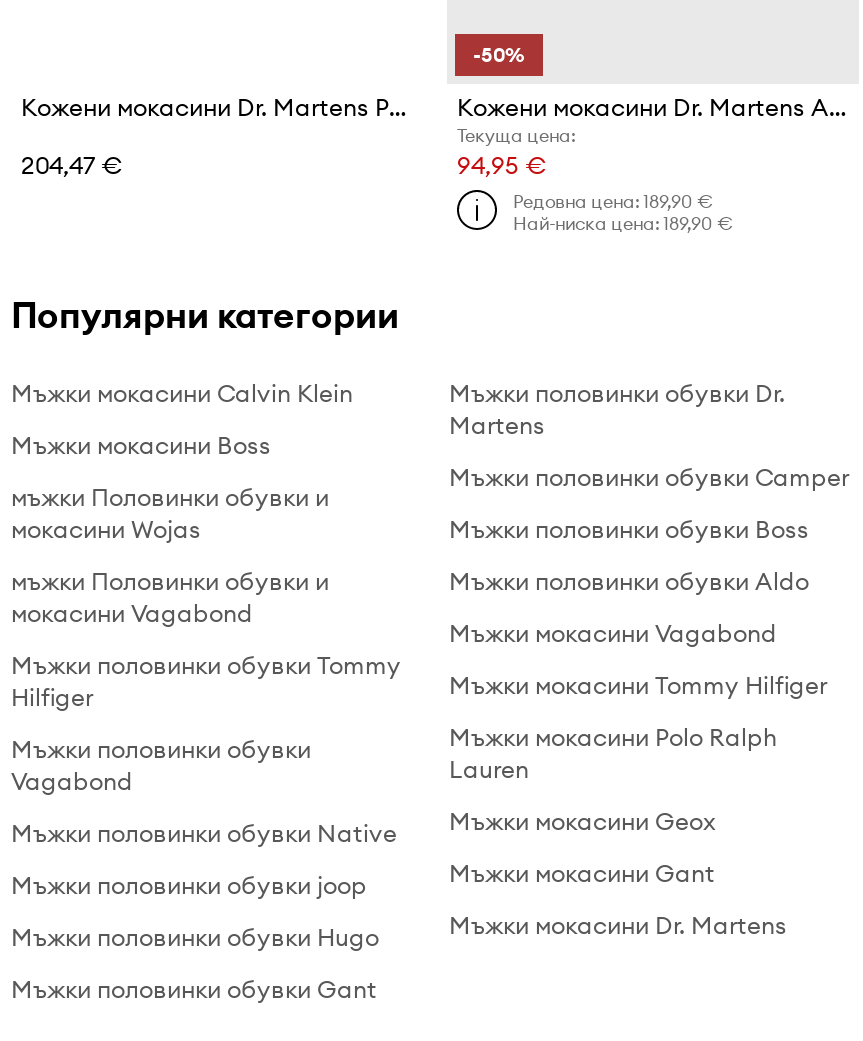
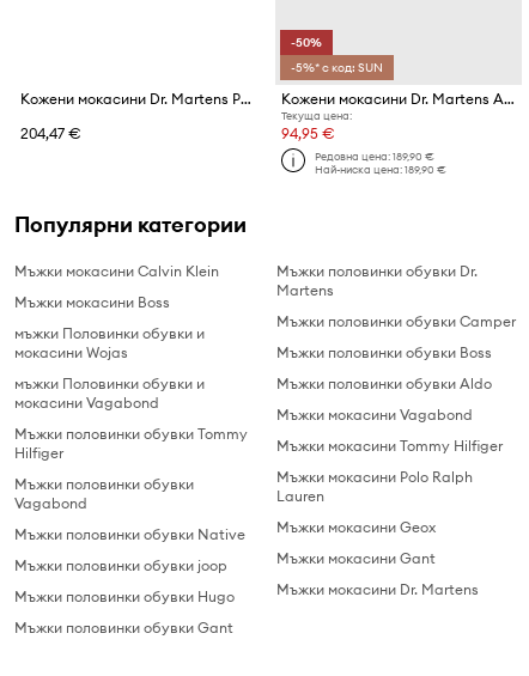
+ -5%* с код: SUN
